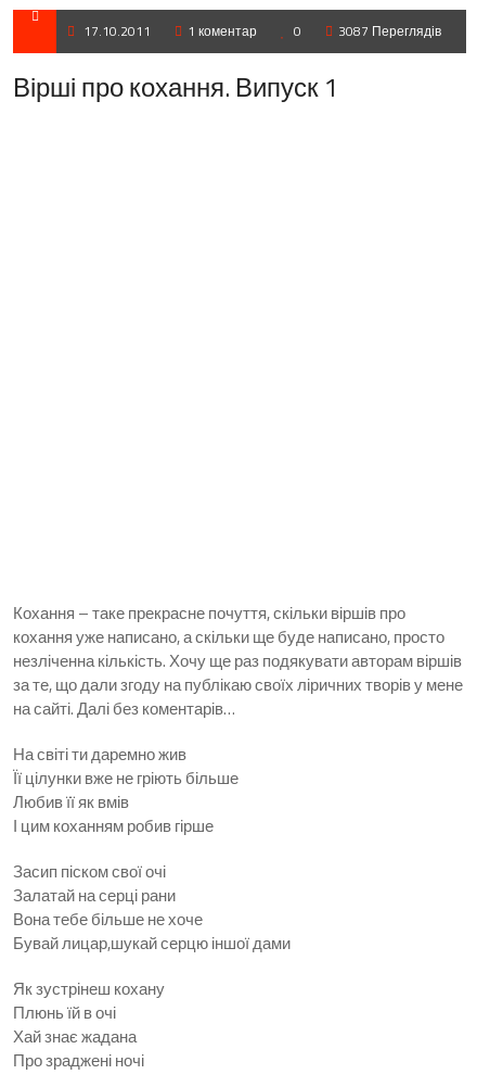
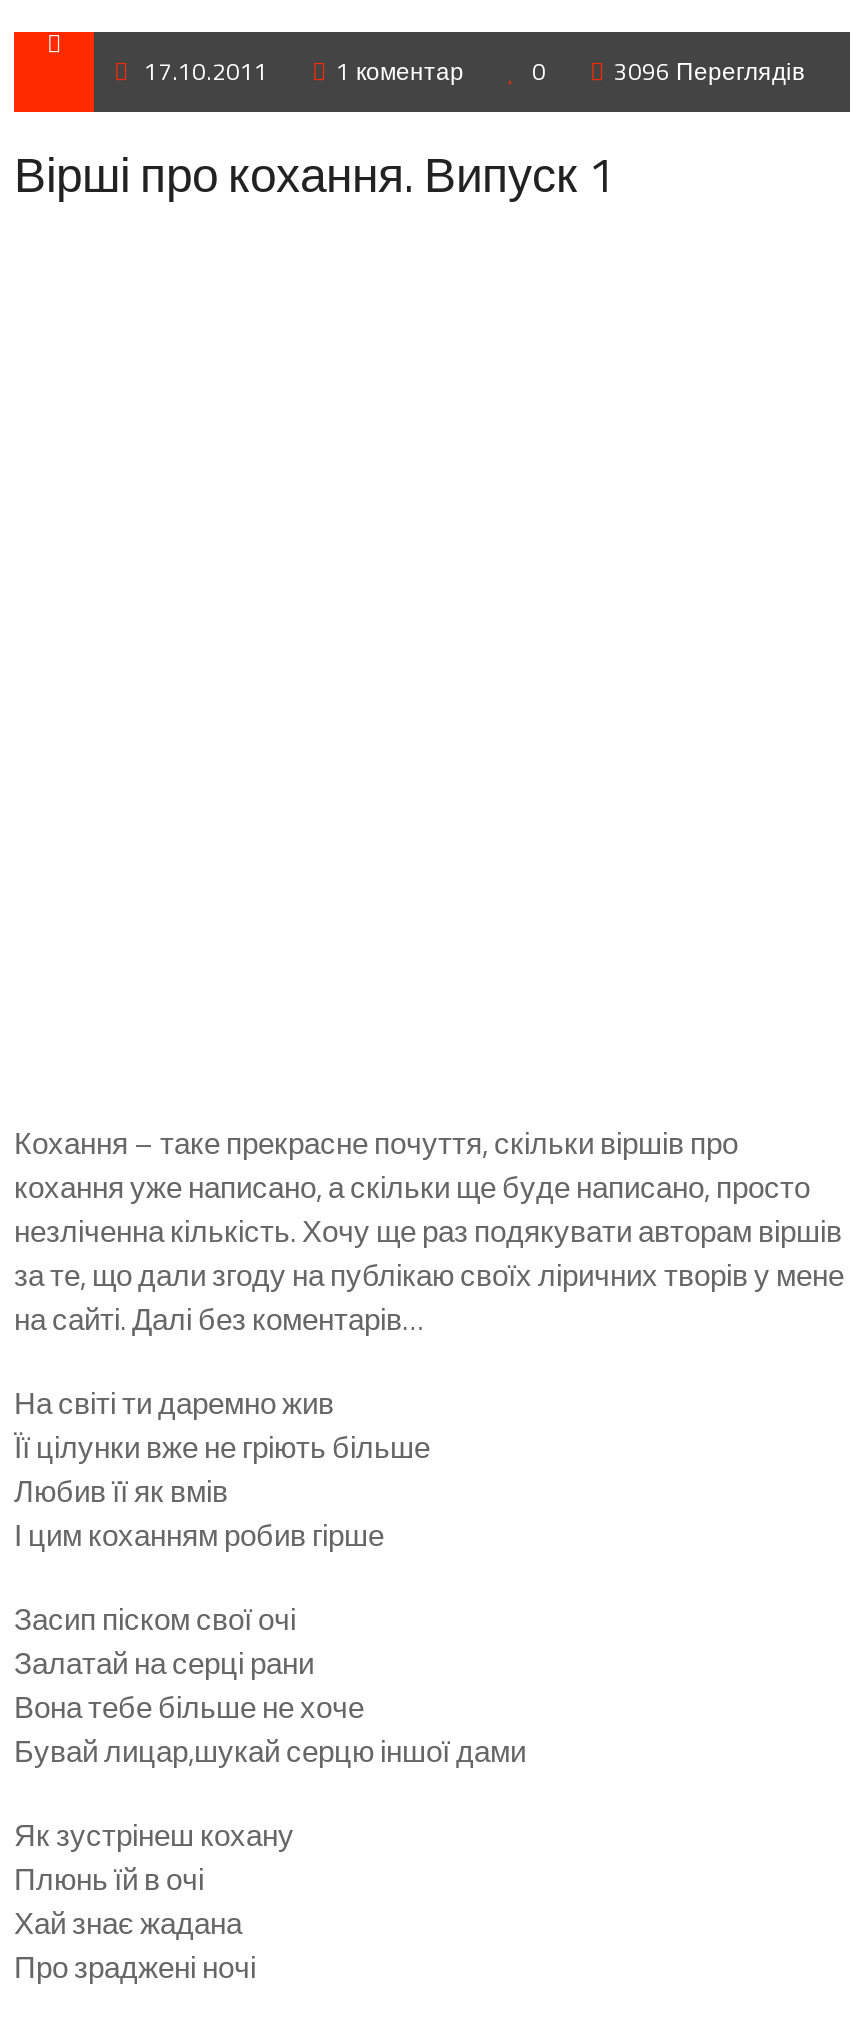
- 17.10.2011 1 коментар 0 3087 Переглядів
+ 17.10.2011 1 коментар 0 3096 Переглядів
